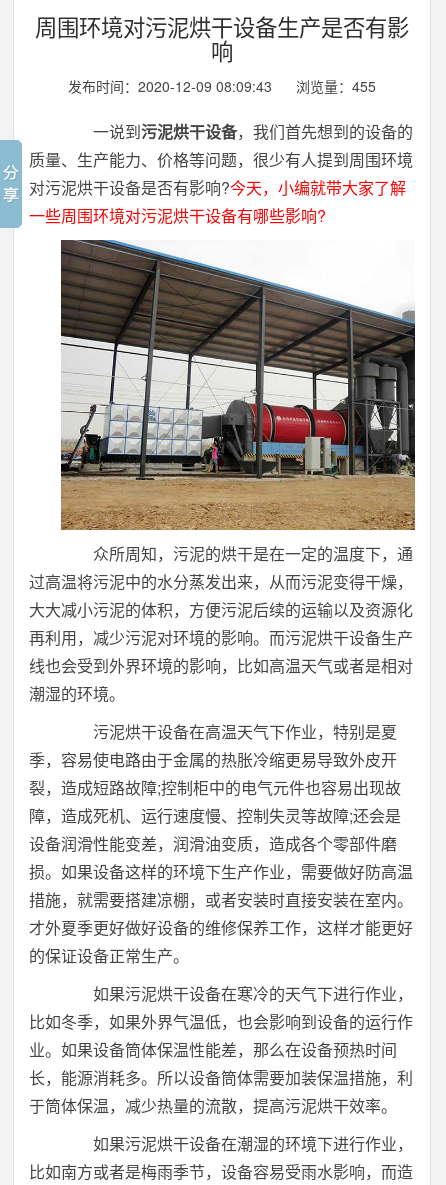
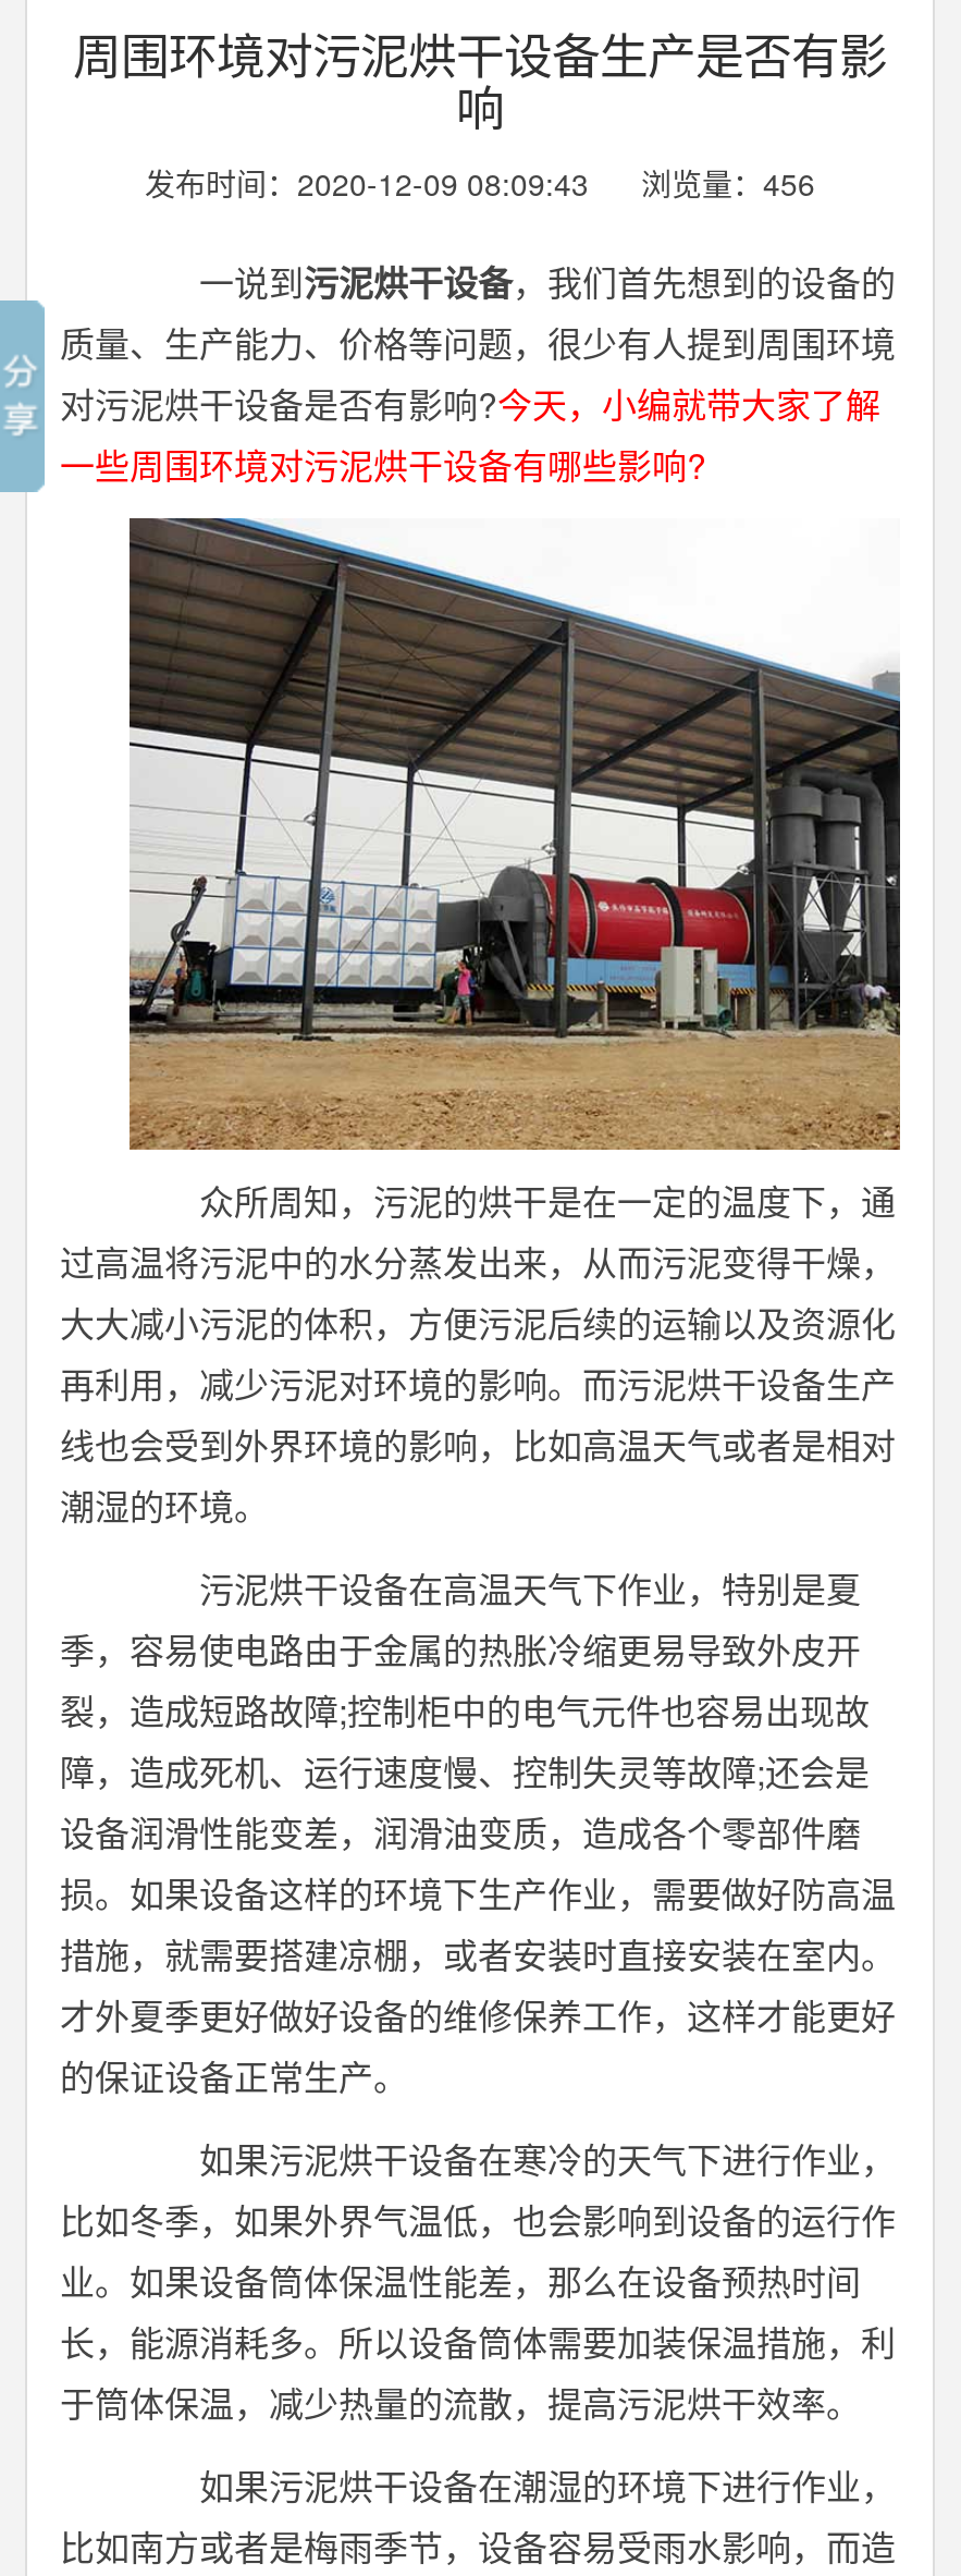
- 发布时间：2020-12-09 08:09:43 浏览量：455
+ 发布时间：2020-12-09 08:09:43 浏览量：456
